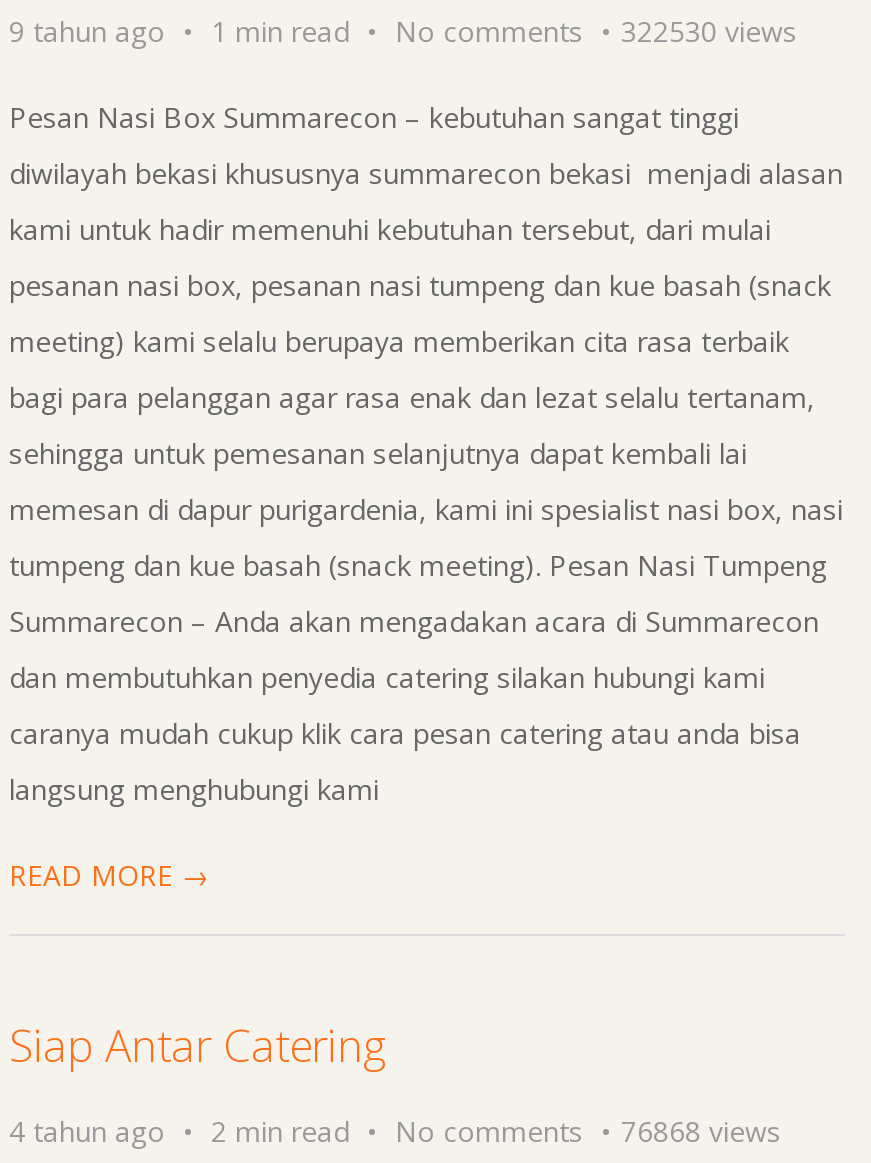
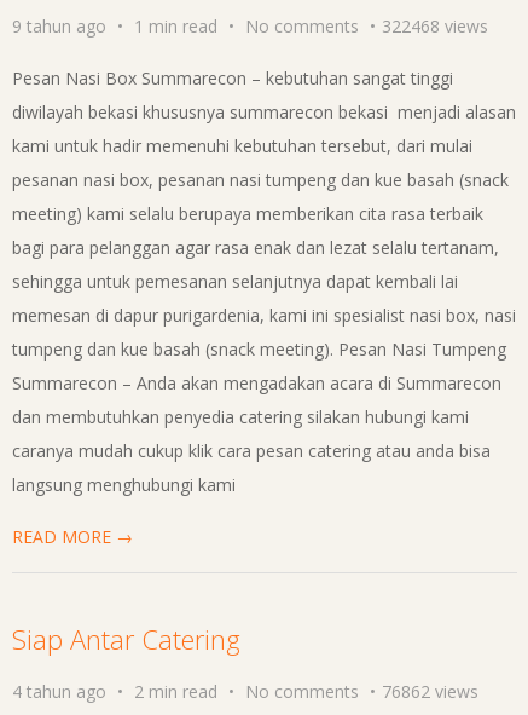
- 9 tahun ago 1 min read No comments 322530 views
+ 9 tahun ago 1 min read No comments 322468 views

- 4 tahun ago 2 min read No comments 76868 views
+ 4 tahun ago 2 min read No comments 76862 views
